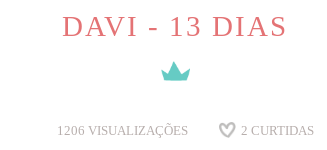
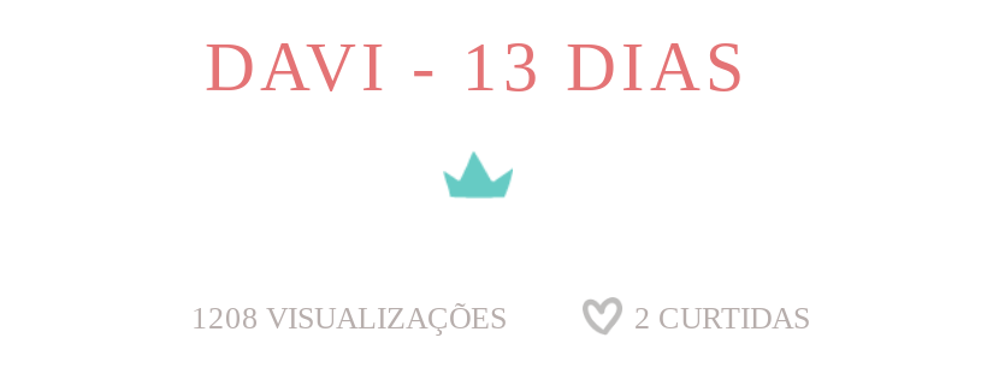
- 1206 VISUALIZAÇÕES
+ 1208 VISUALIZAÇÕES
